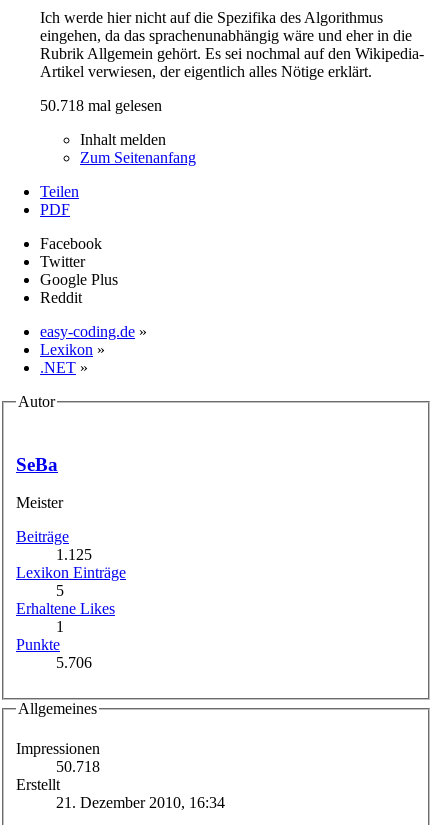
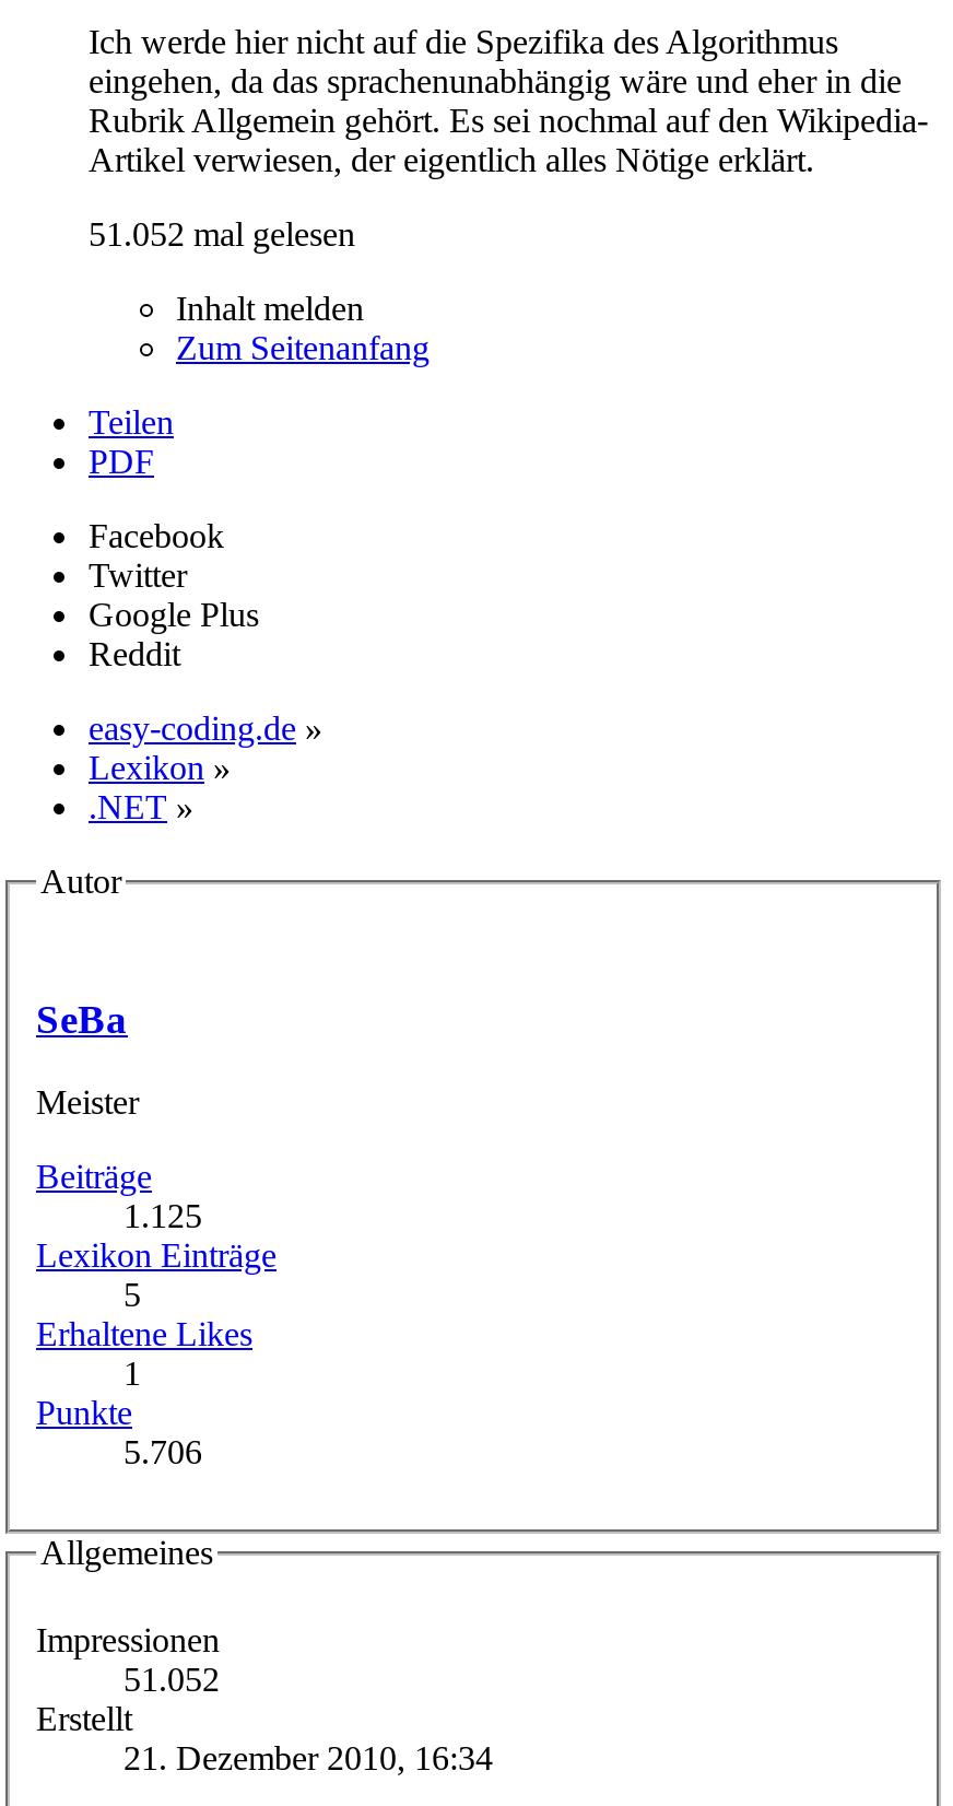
- 50.718 mal gelesen
+ 51.052 mal gelesen

- 50.718
+ 51.052
